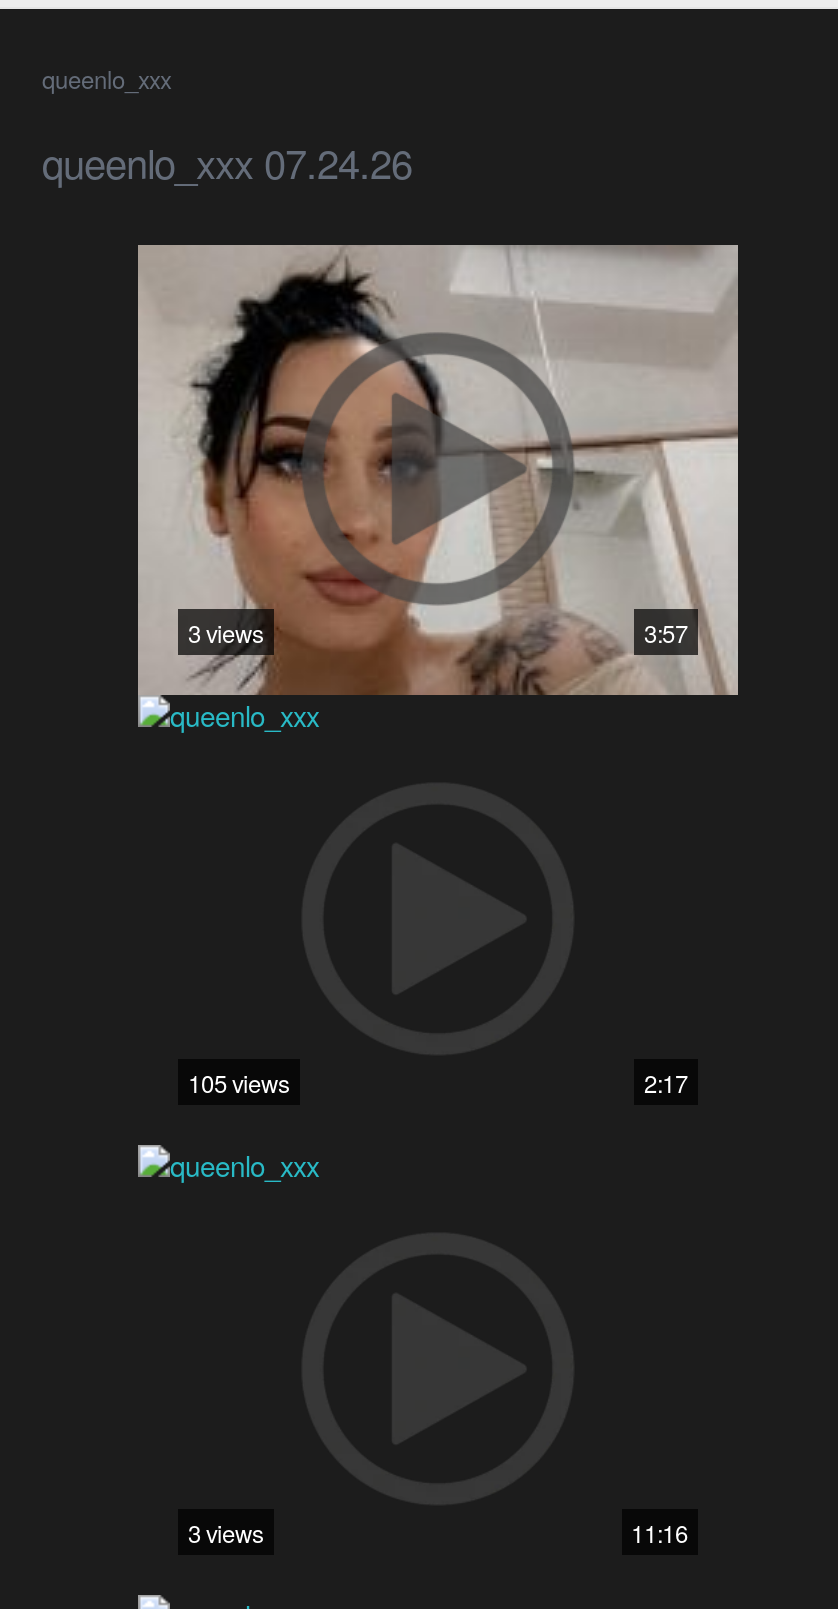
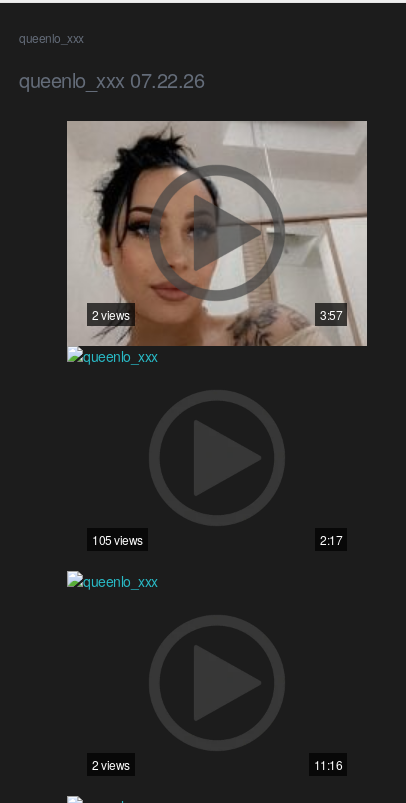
- queenlo_xxx 07.24.26
+ queenlo_xxx 07.22.26

- 3 views
+ 2 views

- 3 views
+ 2 views
